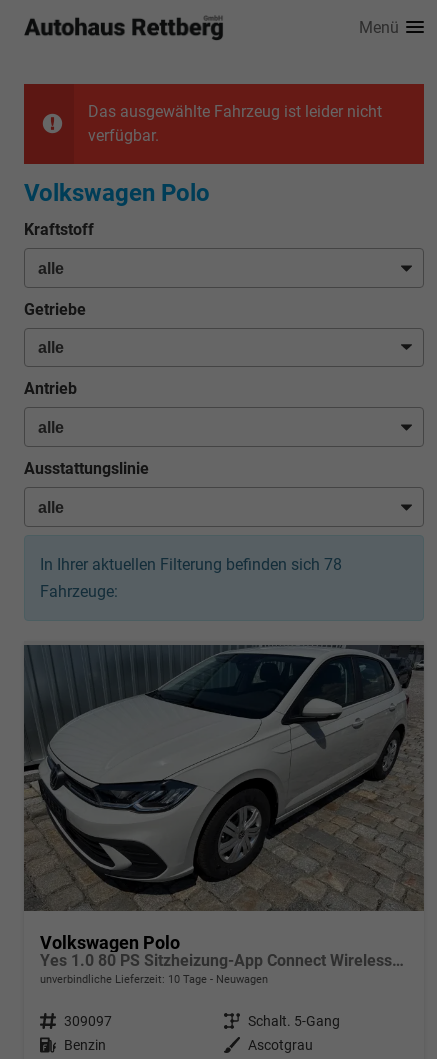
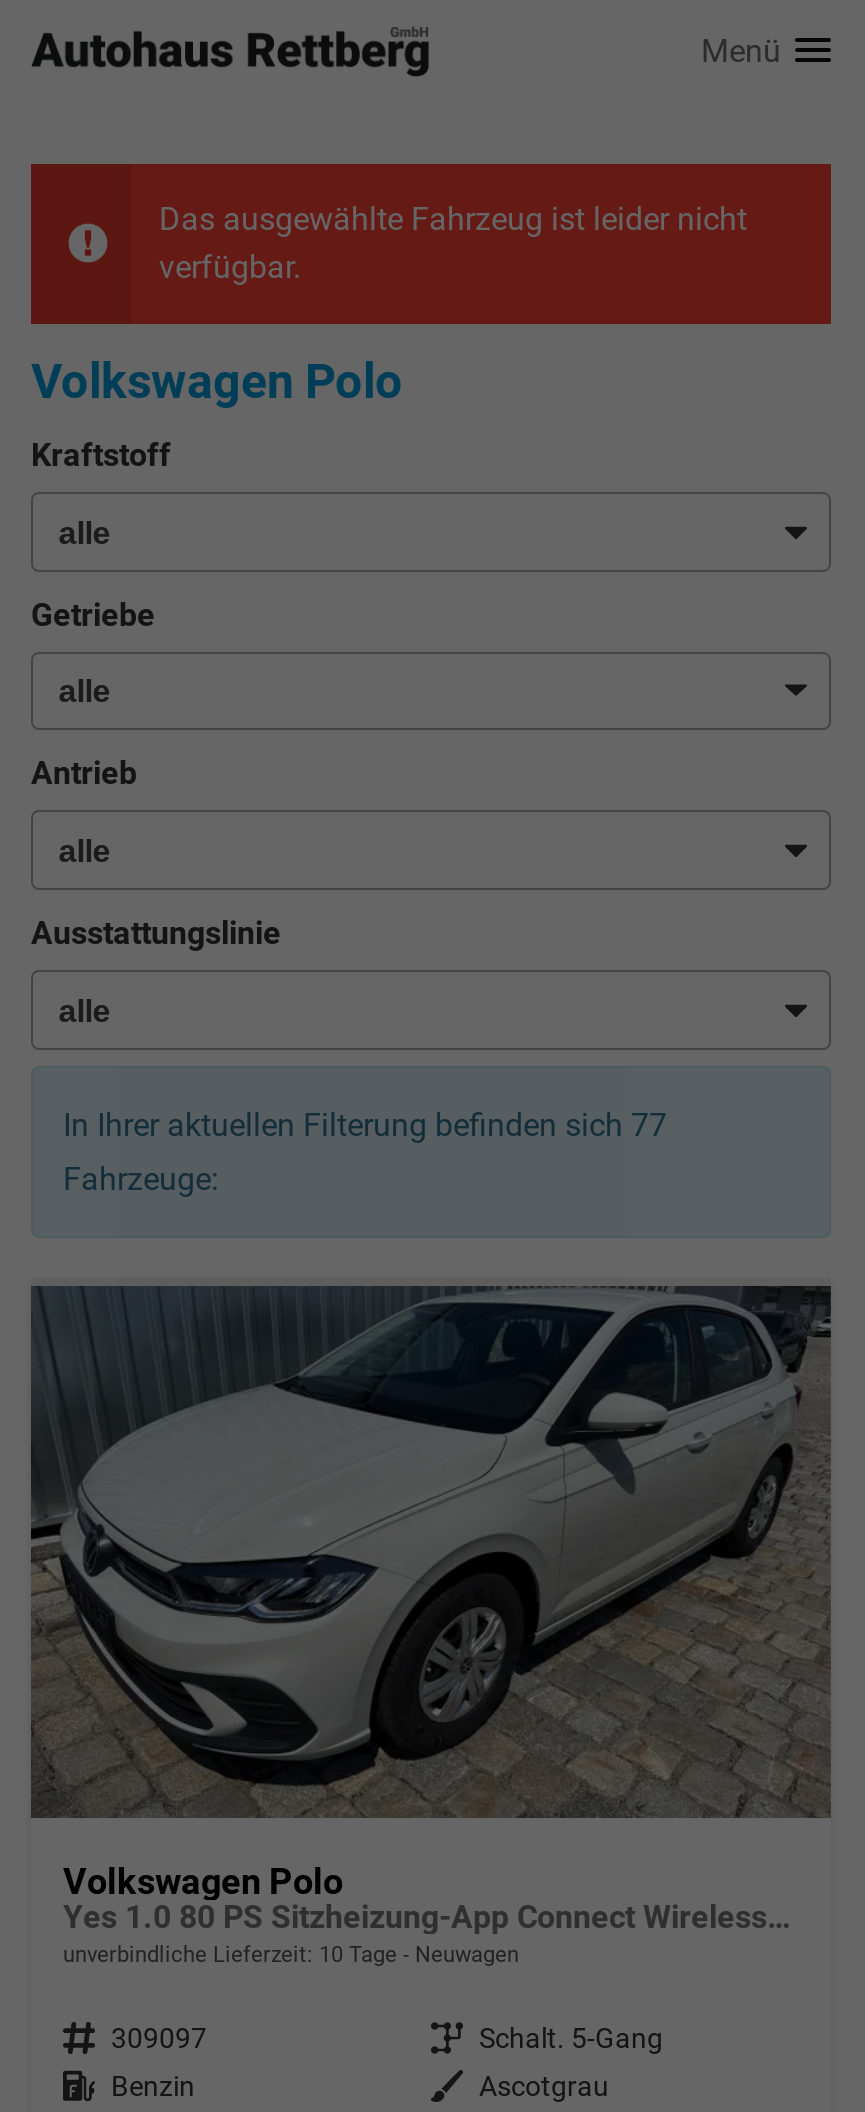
- In Ihrer aktuellen Filterung befinden sich 78
+ In Ihrer aktuellen Filterung befinden sich 77
